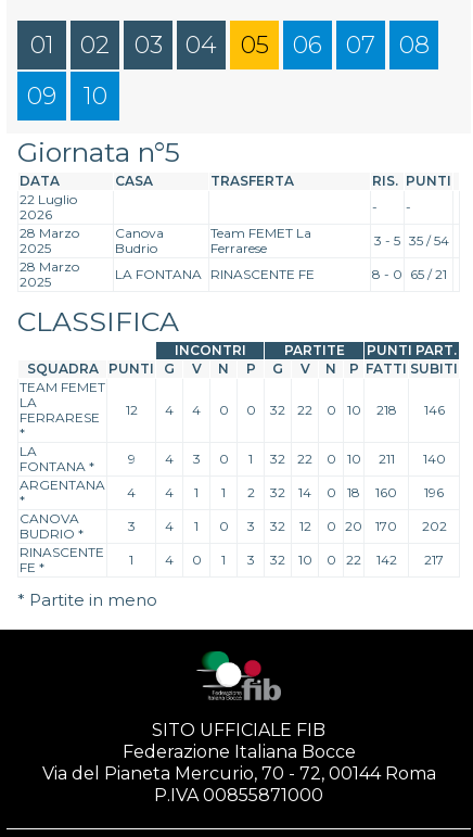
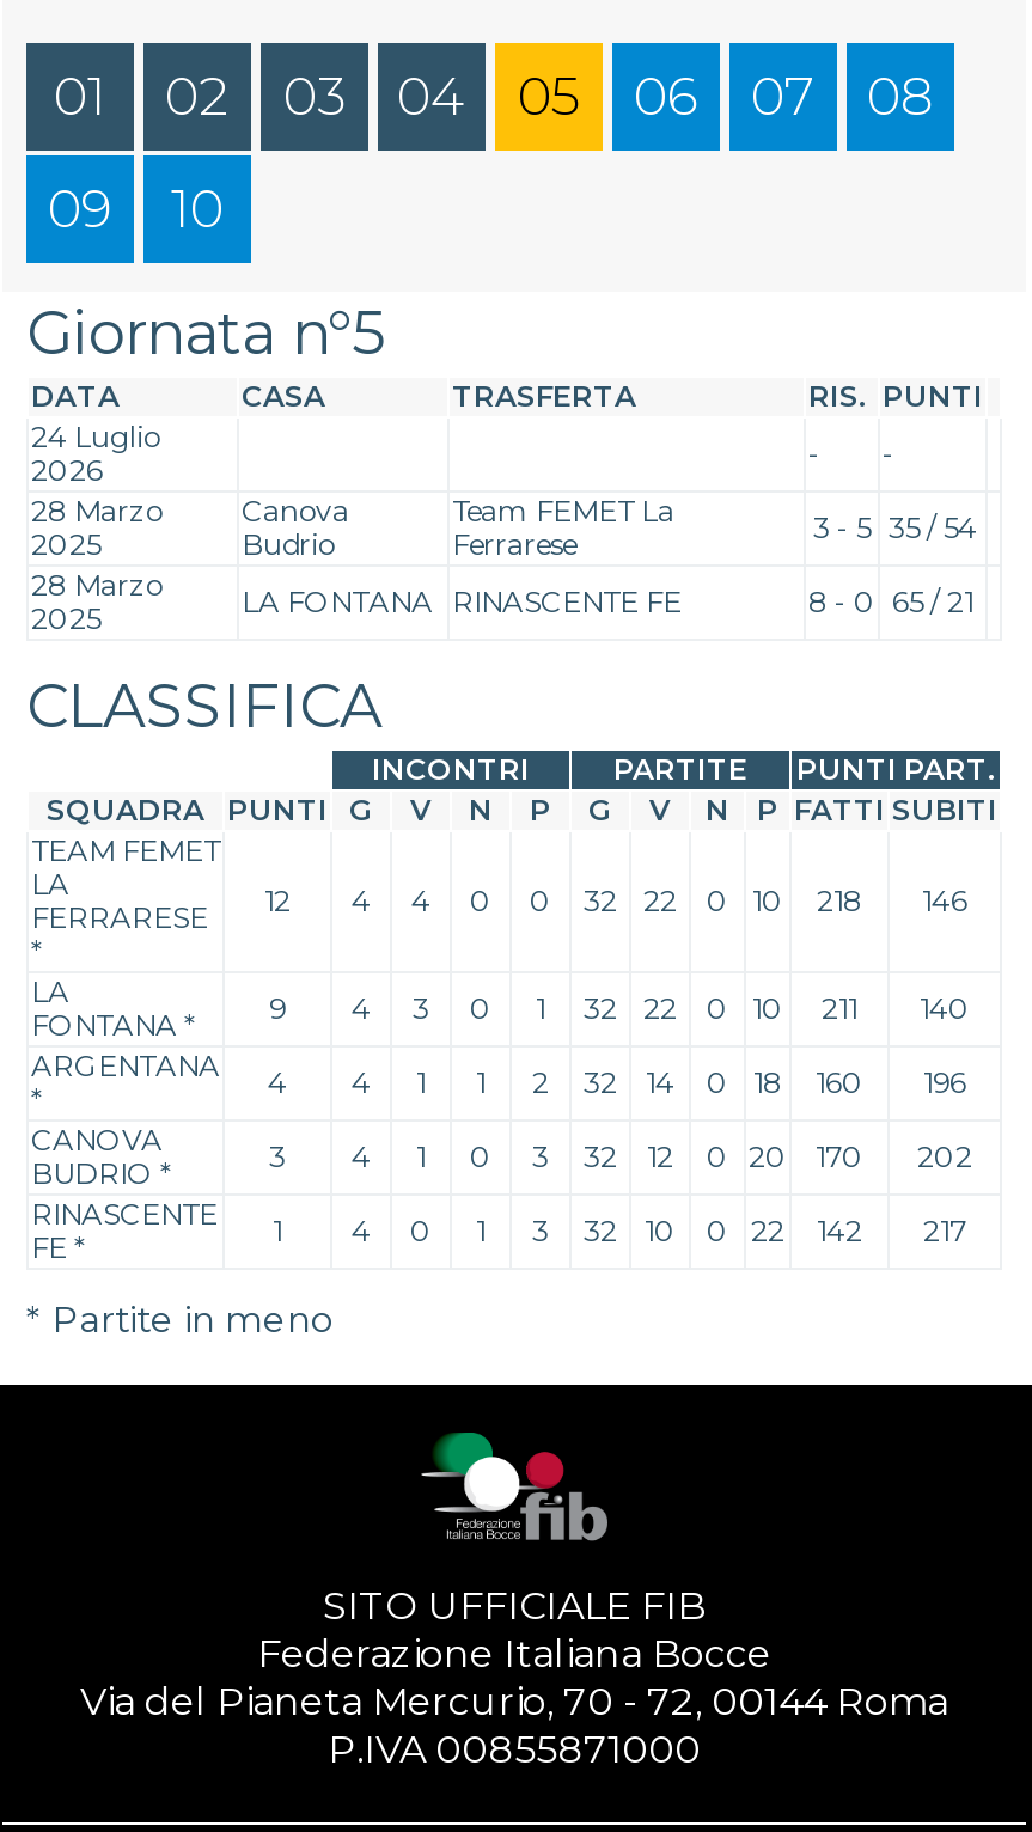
- 22 Luglio
+ 24 Luglio
